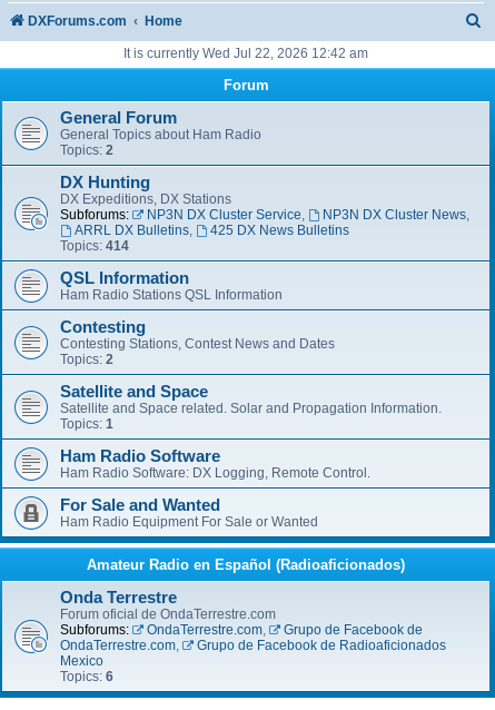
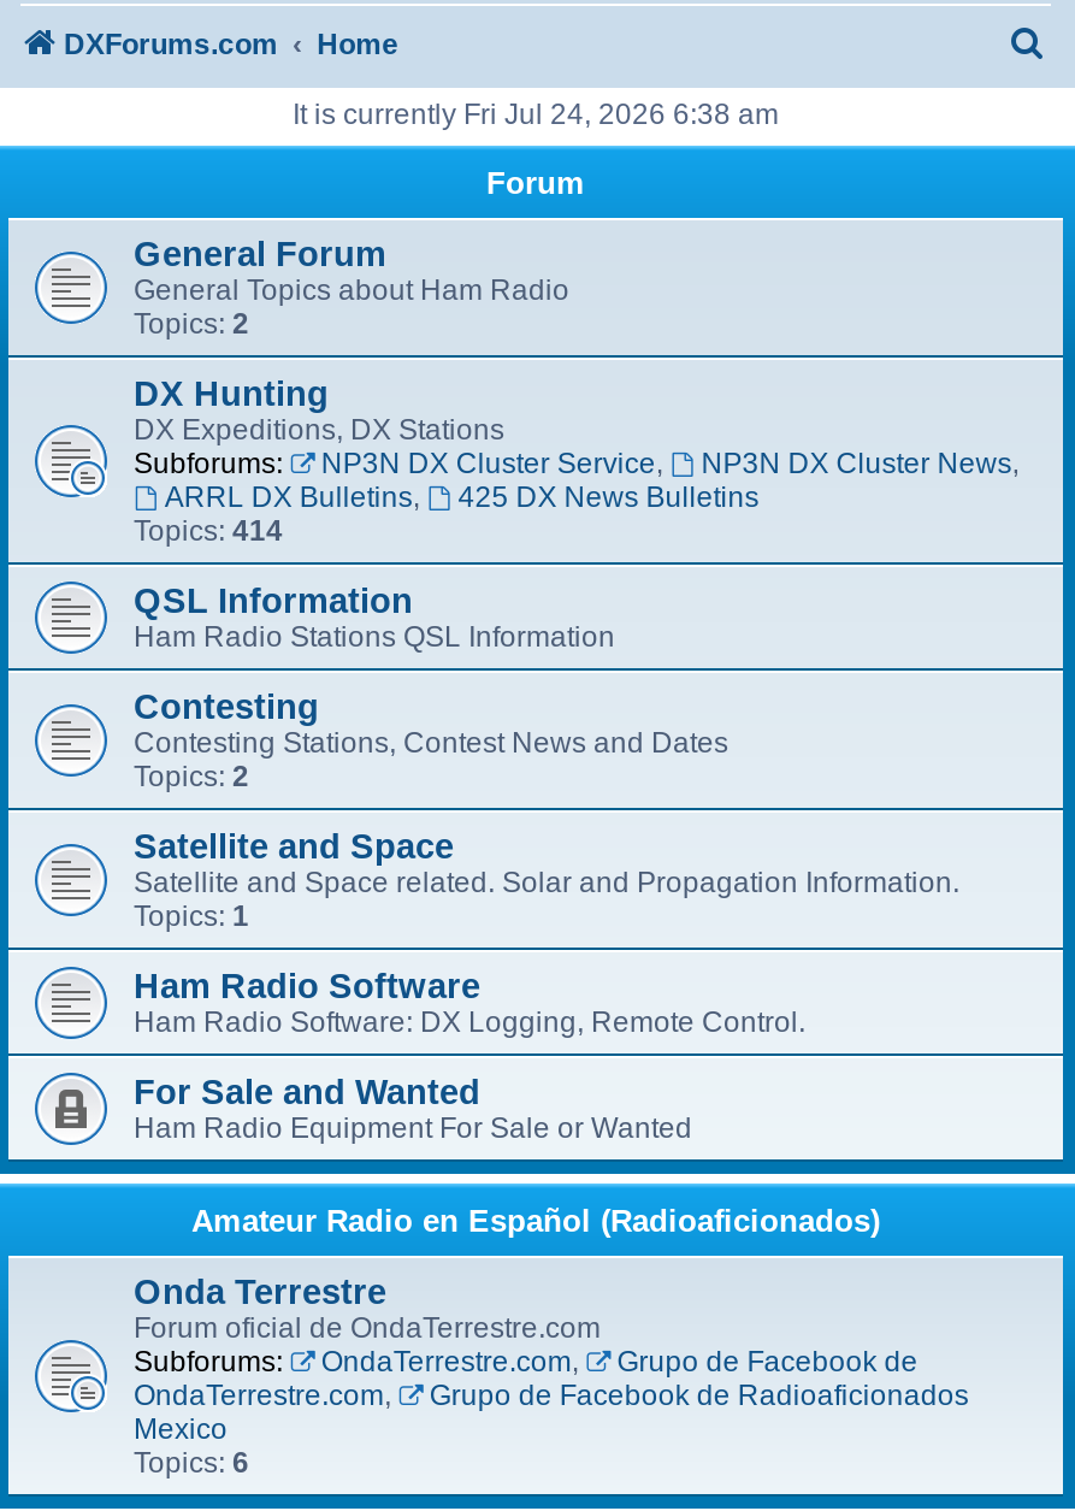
- It is currently Wed Jul 22, 2026 12:42 am
+ It is currently Fri Jul 24, 2026 6:38 am
